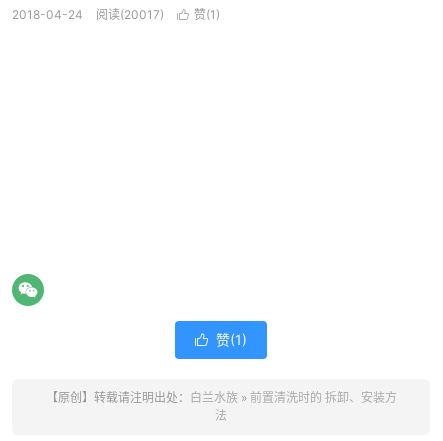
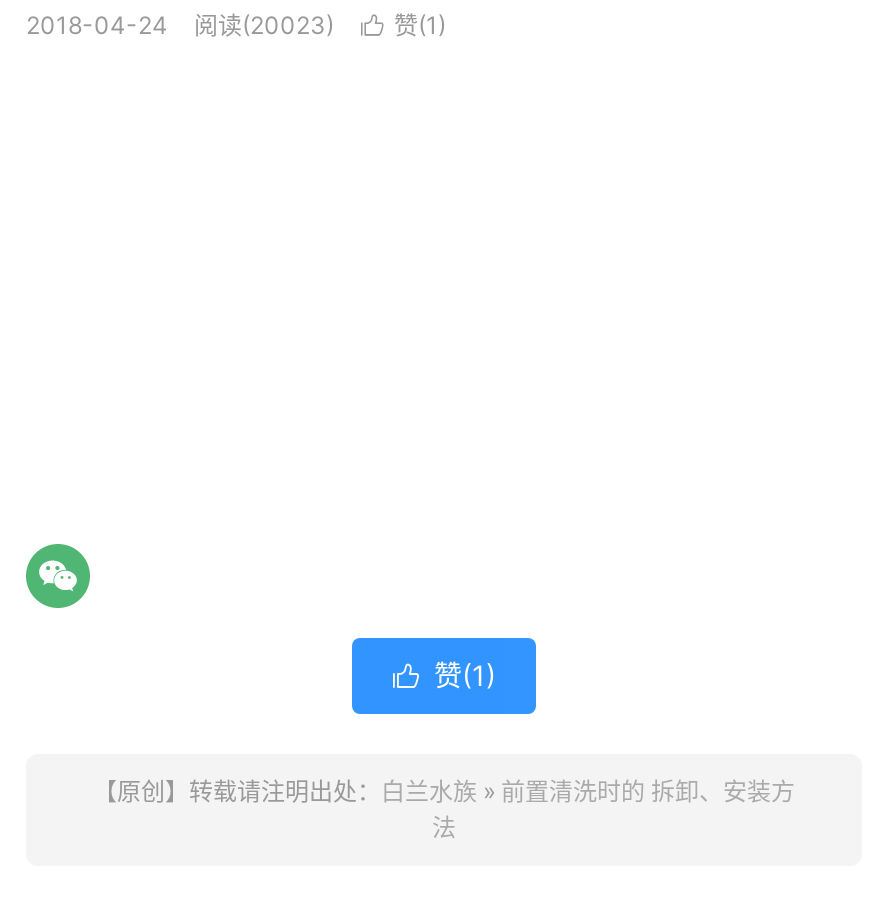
- 阅读(20017)
+ 阅读(20023)
